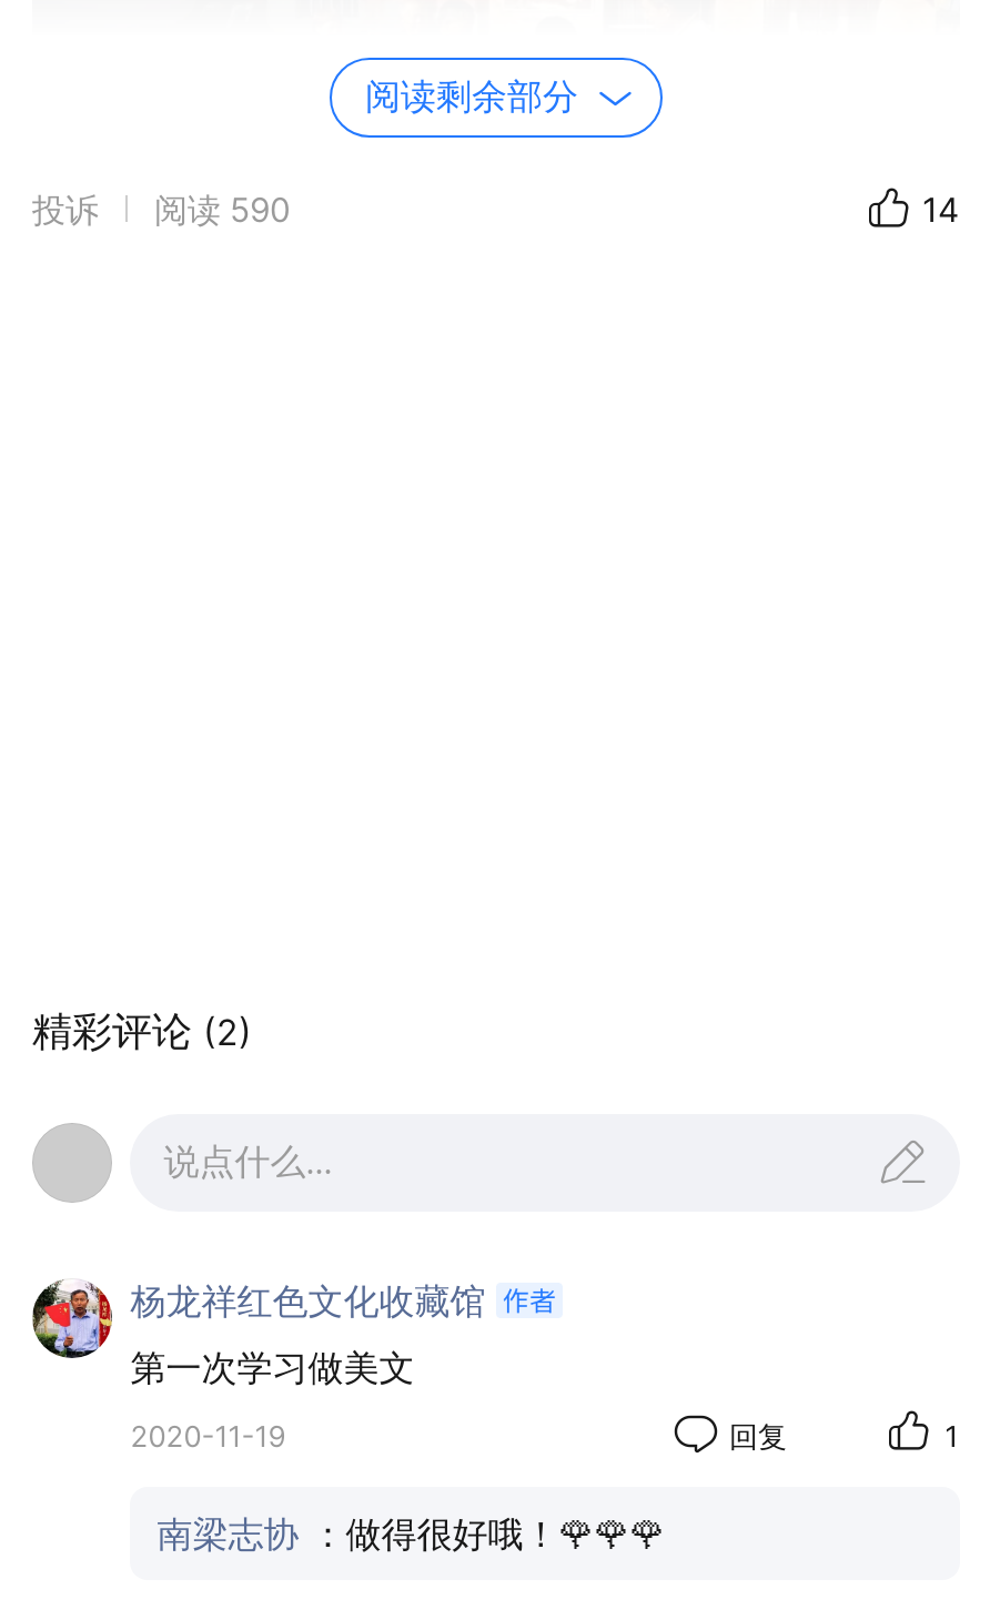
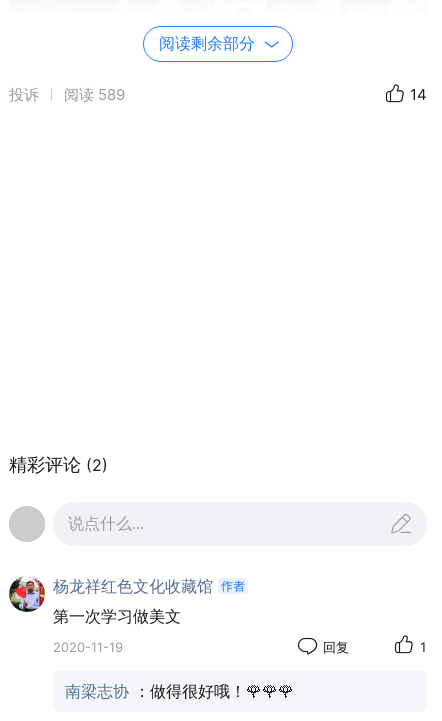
- 投诉 阅读 590
+ 投诉 阅读 589
